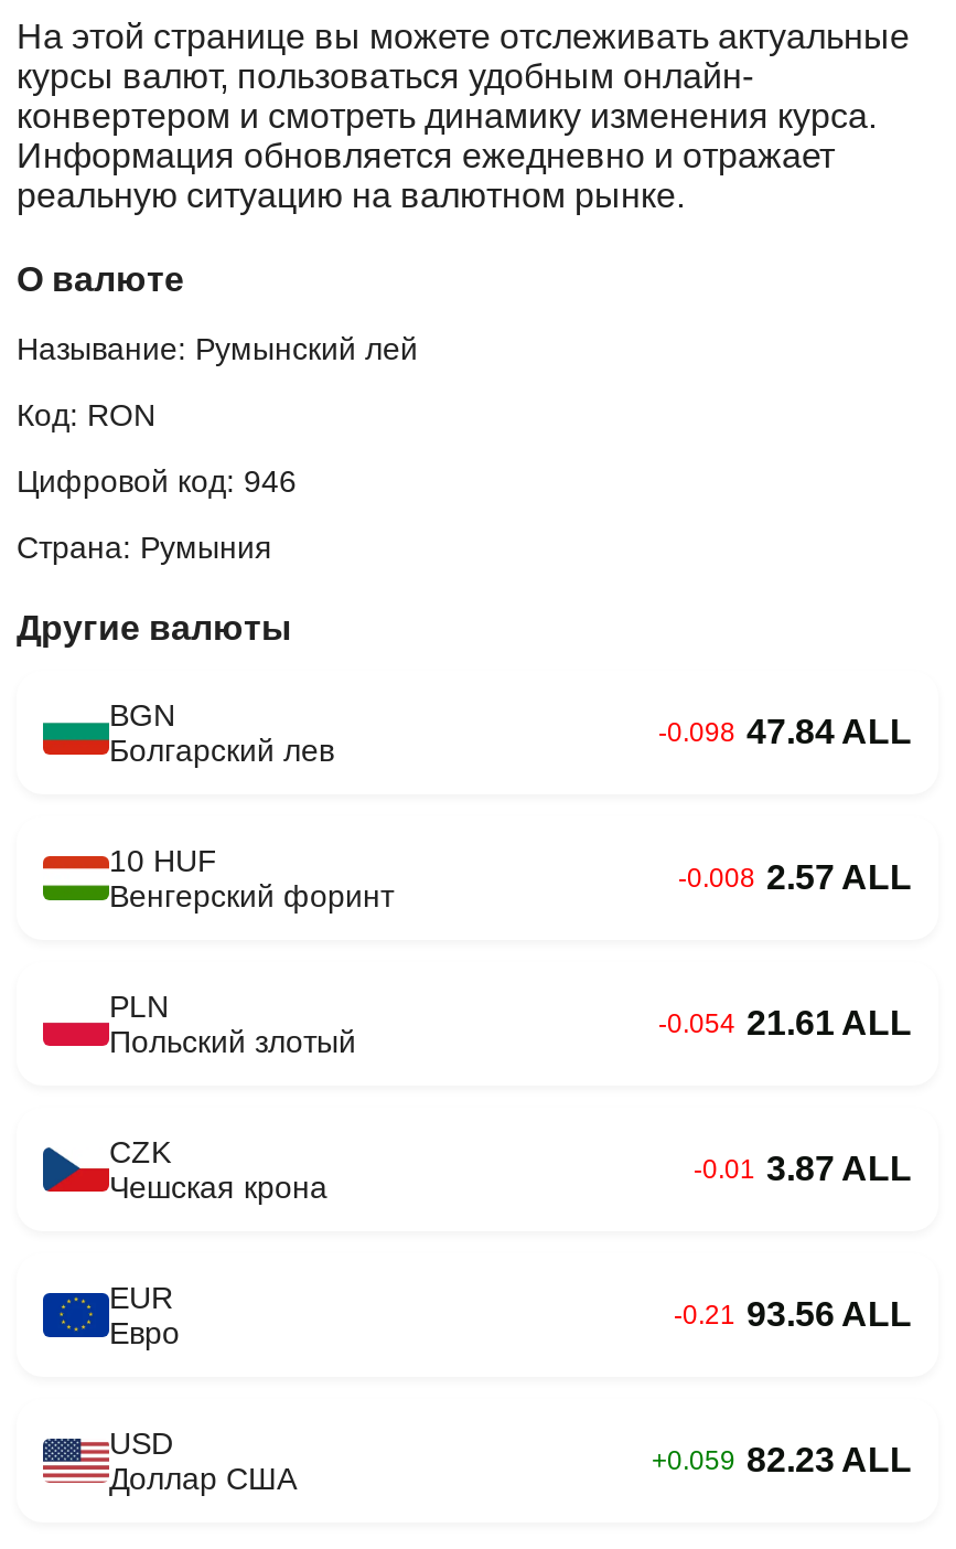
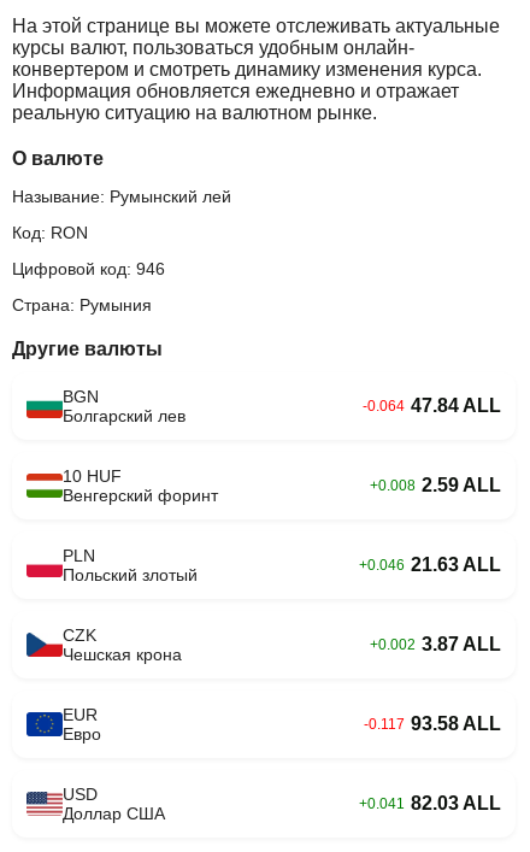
- -0.098 47.84 ALL
+ -0.064 47.84 ALL

- -0.008 2.57 ALL
+ +0.008 2.59 ALL

- -0.054 21.61 ALL
+ +0.046 21.63 ALL

- -0.01 3.87 ALL
+ +0.002 3.87 ALL

- -0.21 93.56 ALL
+ -0.117 93.58 ALL

- +0.059 82.23 ALL
+ +0.041 82.03 ALL
